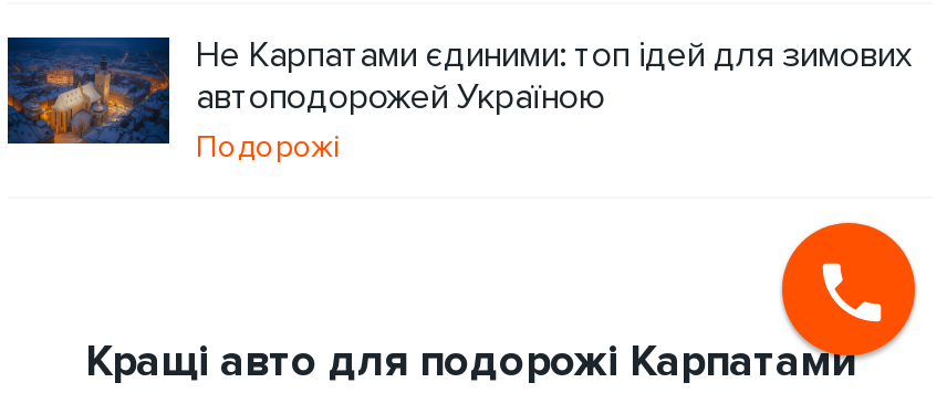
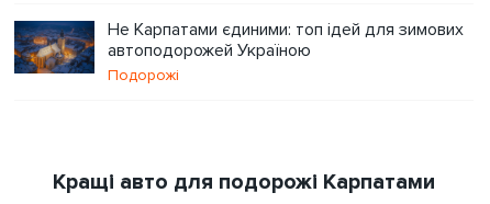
- [image]
